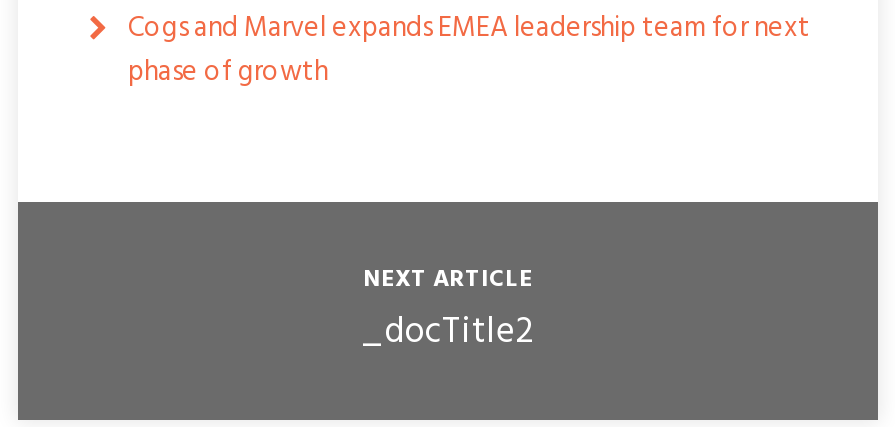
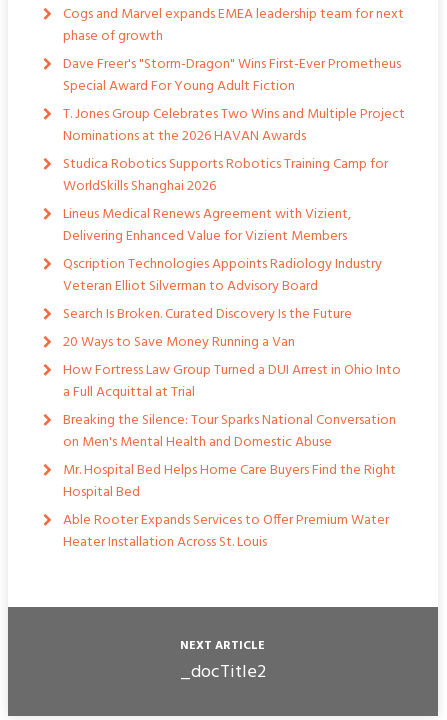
+ Dave Freer's "Storm-Dragon" Wins First-Ever Prometheus
+ Special Award For Young Adult Fiction
+ T. Jones Group Celebrates Two Wins and Multiple Project
+ Nominations at the 2026 HAVAN Awards
+ Studica Robotics Supports Robotics Training Camp for
+ WorldSkills Shanghai 2026
+ Lineus Medical Renews Agreement with Vizient,
+ Delivering Enhanced Value for Vizient Members
+ Qscription Technologies Appoints Radiology Industry
+ Veteran Elliot Silverman to Advisory Board
+ Search Is Broken. Curated Discovery Is the Future
+ 20 Ways to Save Money Running a Van
+ How Fortress Law Group Turned a DUI Arrest in Ohio Into
+ a Full Acquittal at Trial
+ Breaking the Silence: Tour Sparks National Conversation
+ on Men's Mental Health and Domestic Abuse
+ Mr. Hospital Bed Helps Home Care Buyers Find the Right
+ Hospital Bed
+ Able Rooter Expands Services to Offer Premium Water
+ Heater Installation Across St. Louis
